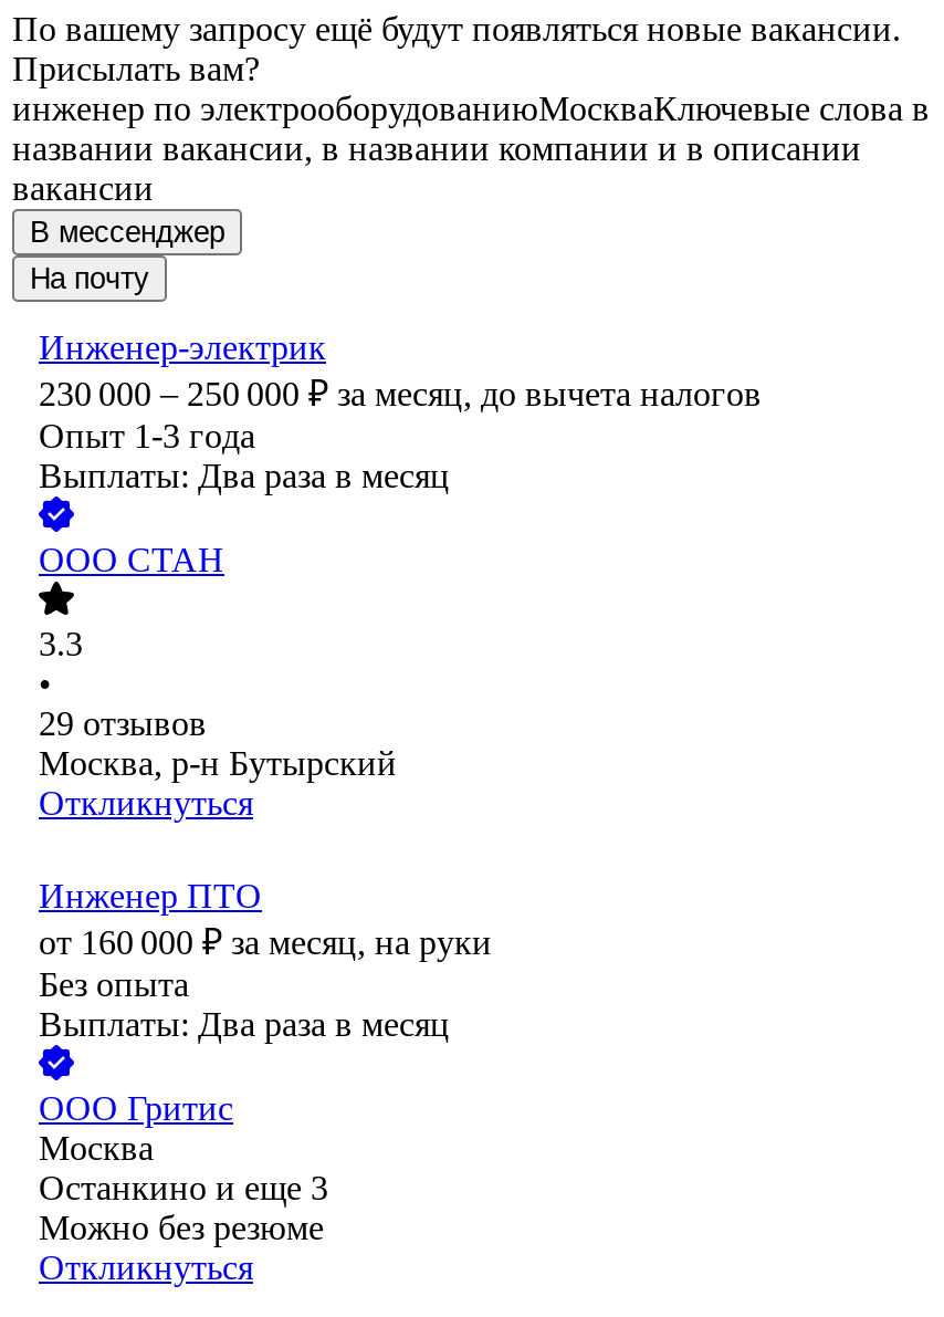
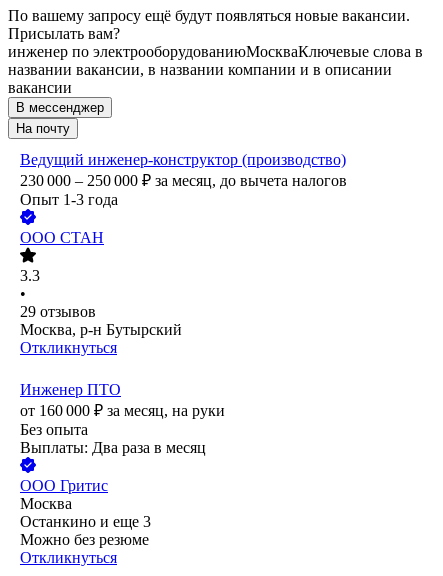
- Инженер-электрик
+ Ведущий инженер-конструктор (производство)

- Выплаты: Два раза в месяц
